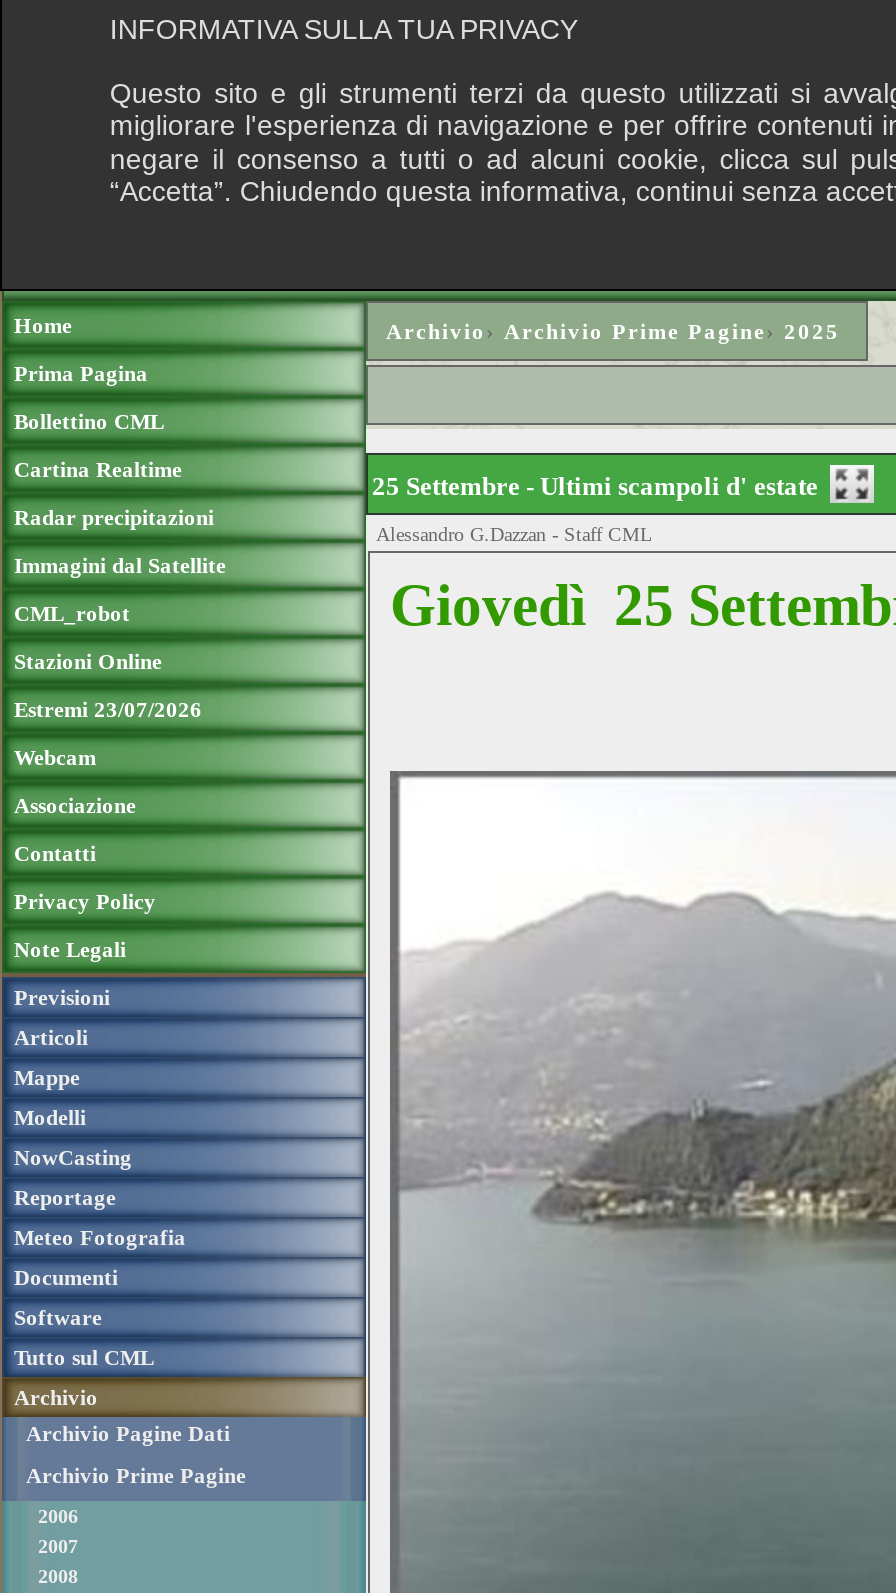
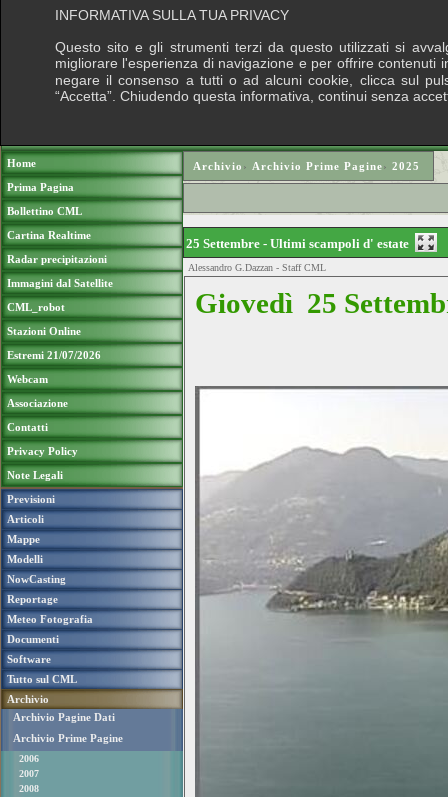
- Estremi 23/07/2026
+ Estremi 21/07/2026
